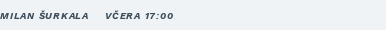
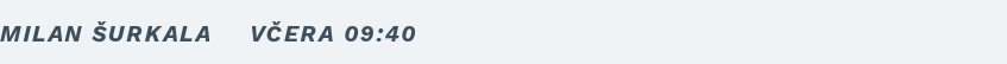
- MILAN ŠURKALA VČERA 17:00
+ MILAN ŠURKALA VČERA 09:40
